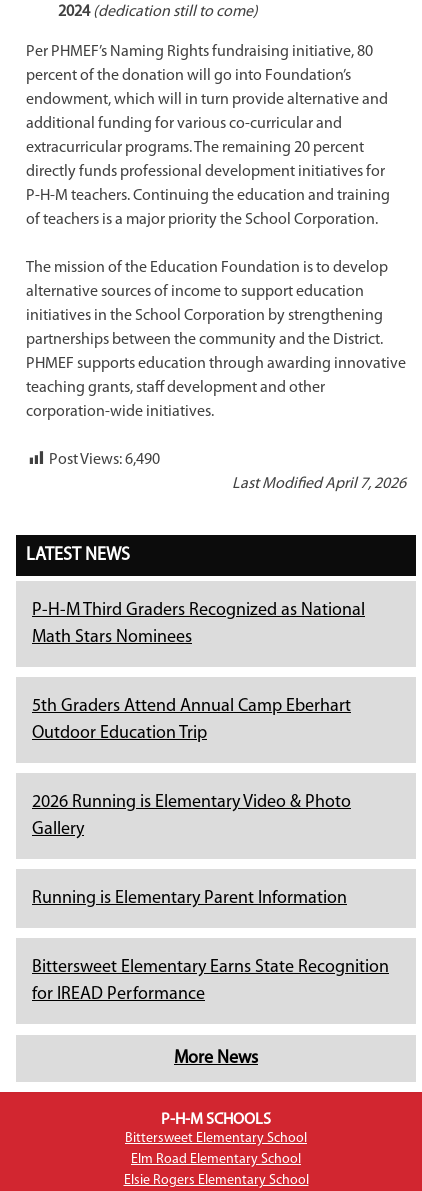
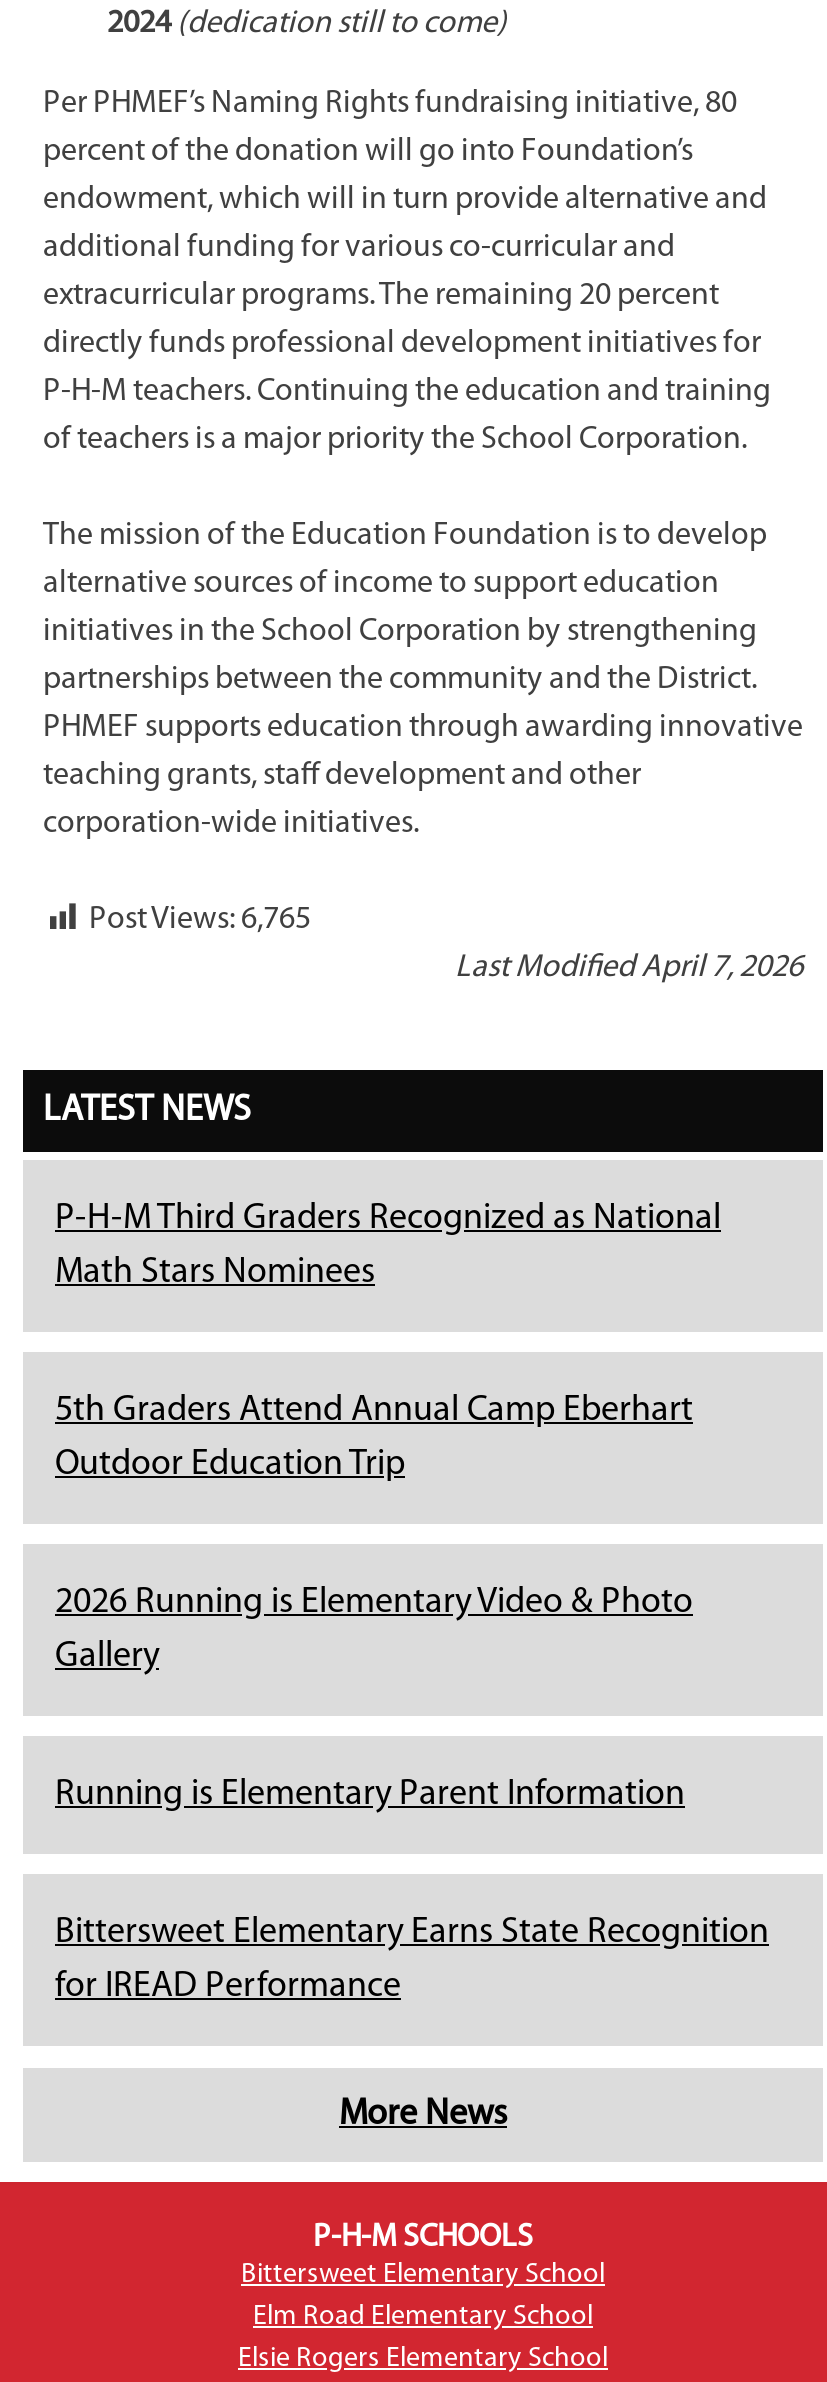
- Post Views: 6,490
+ Post Views: 6,765
